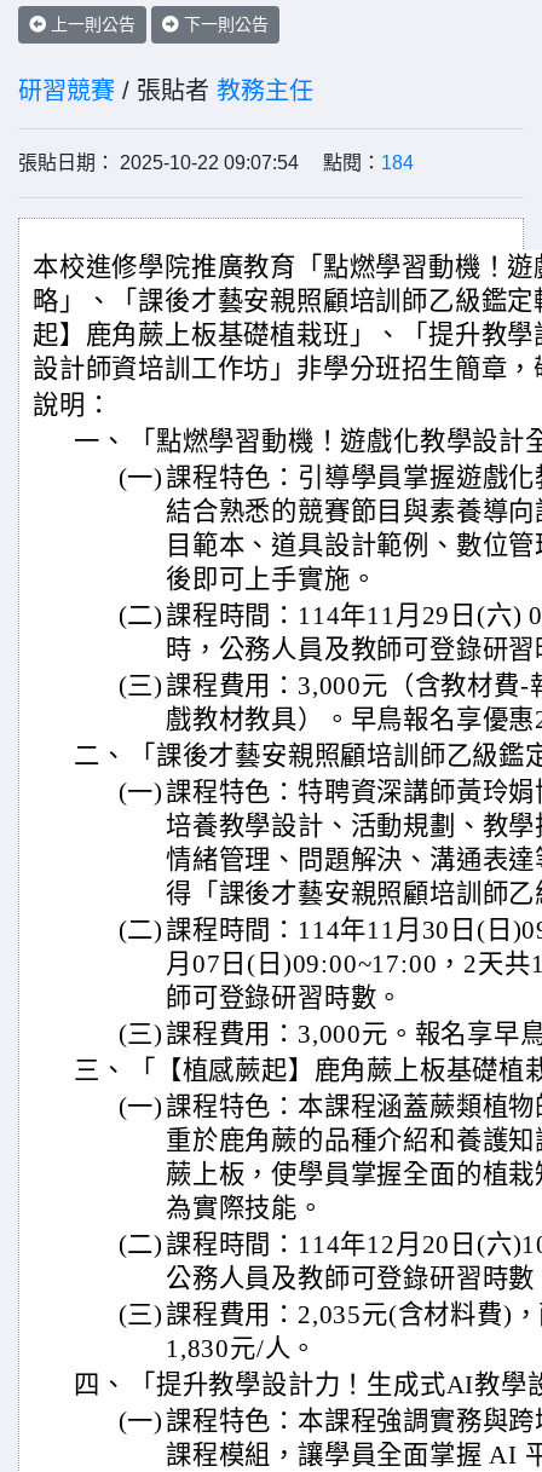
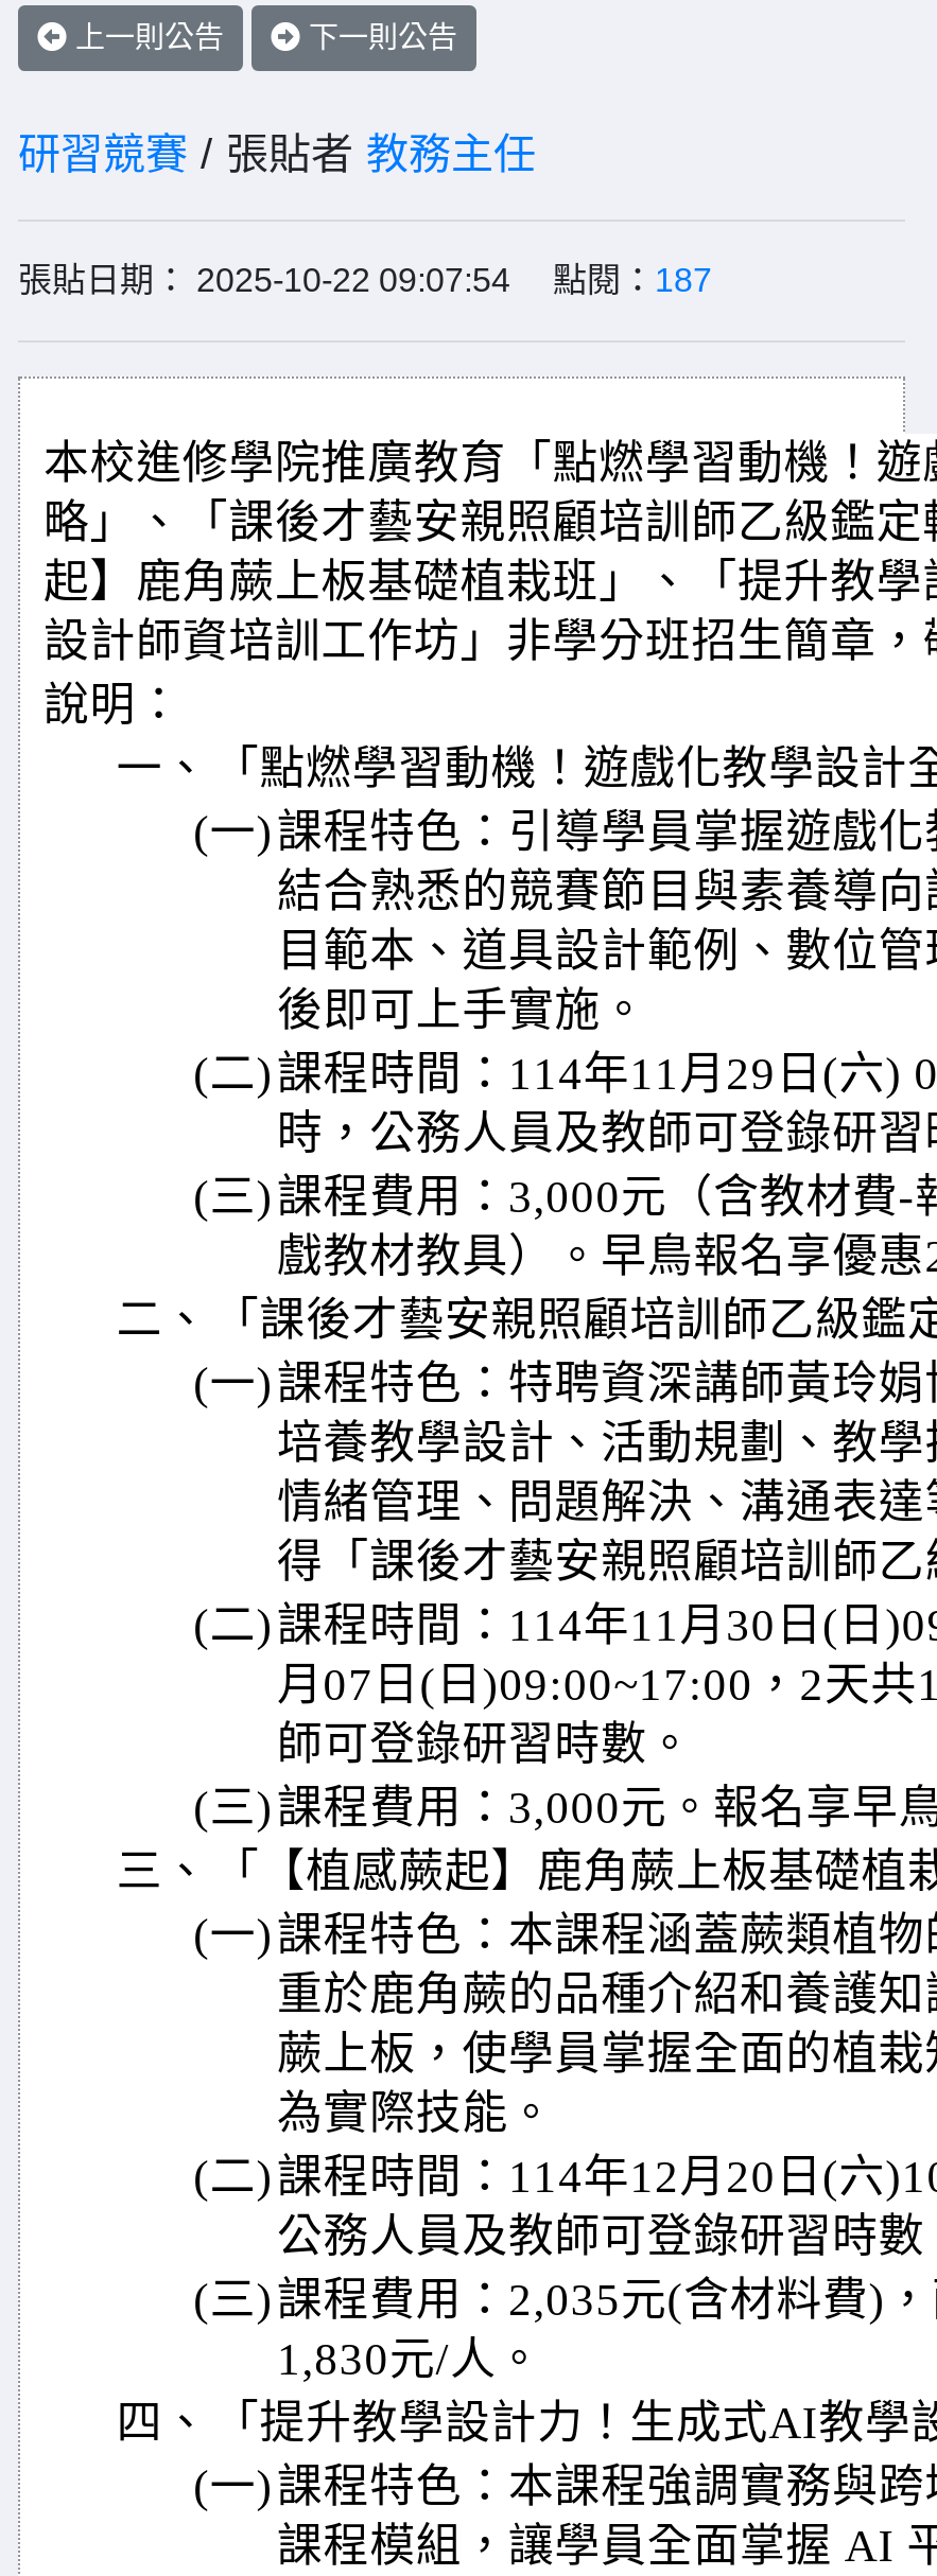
- 張貼日期： 2025-10-22 09:07:54 點閱：184
+ 張貼日期： 2025-10-22 09:07:54 點閱：187
